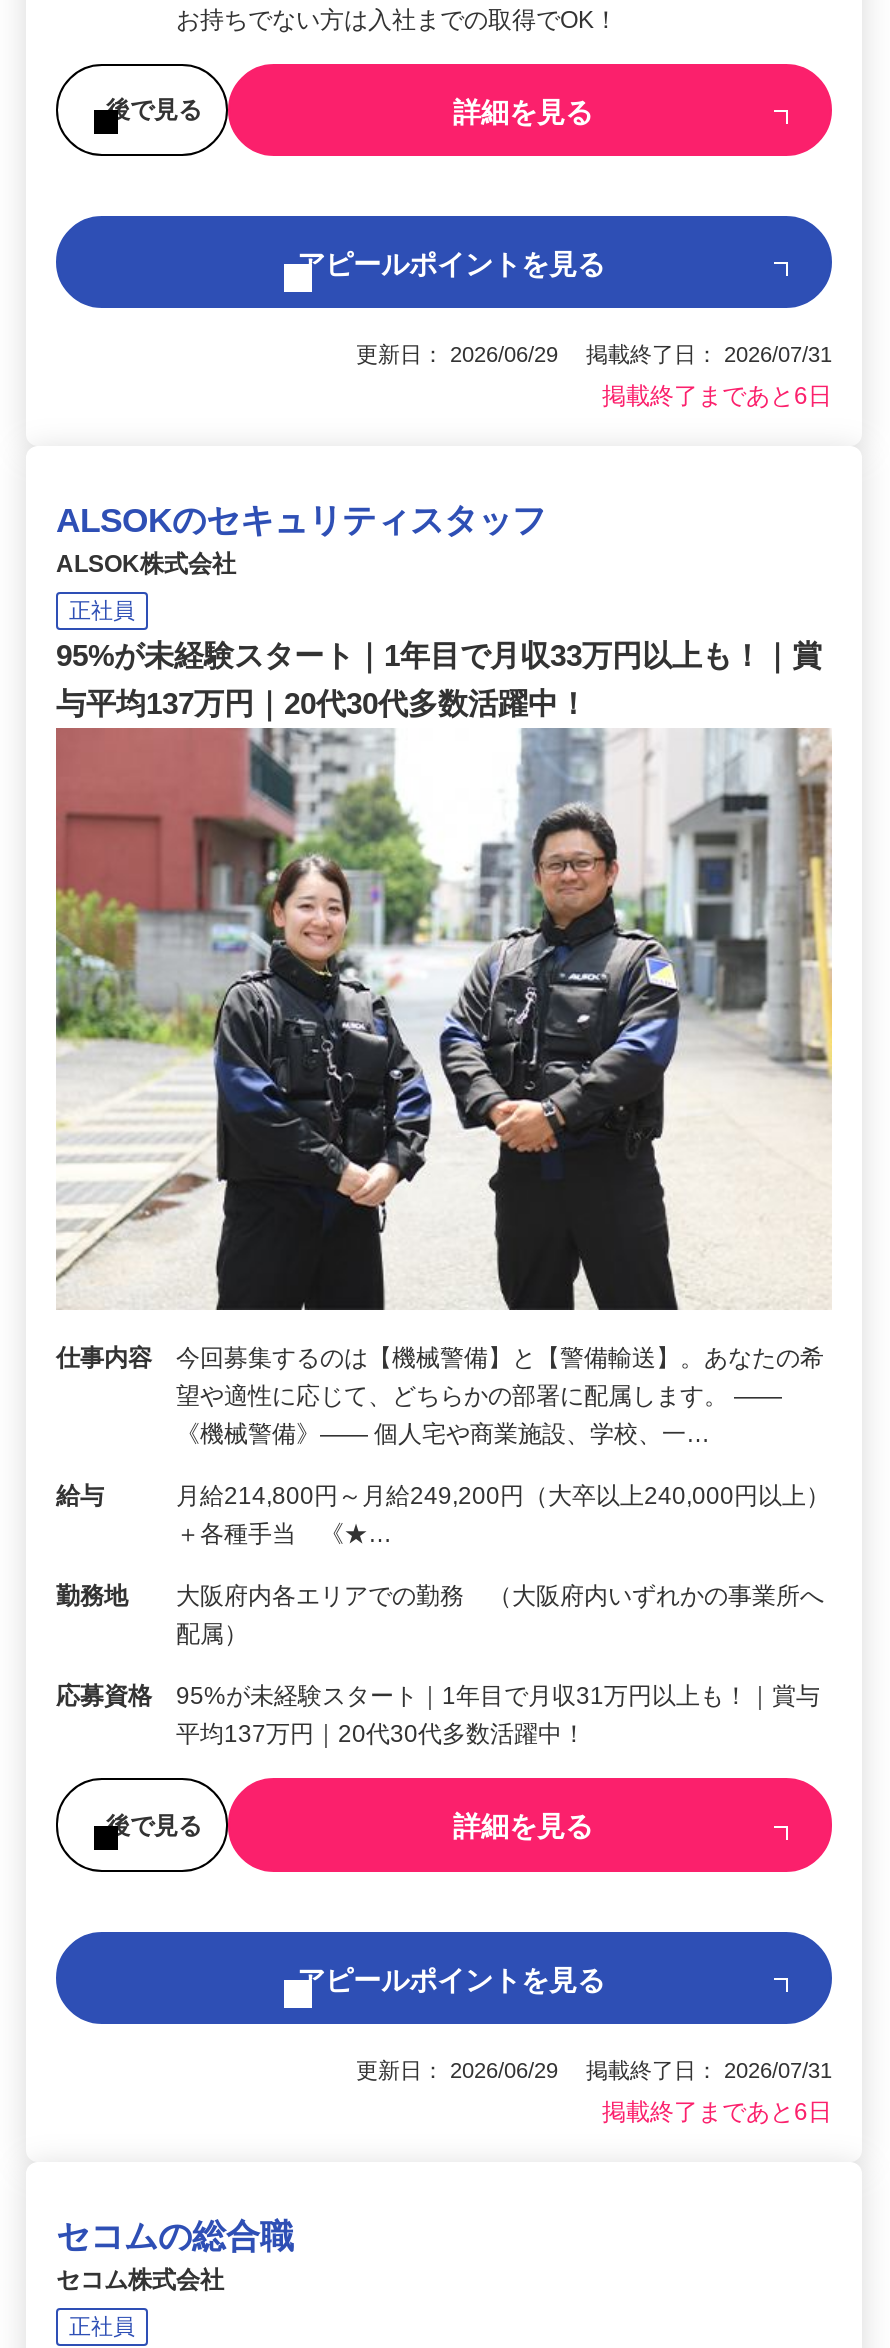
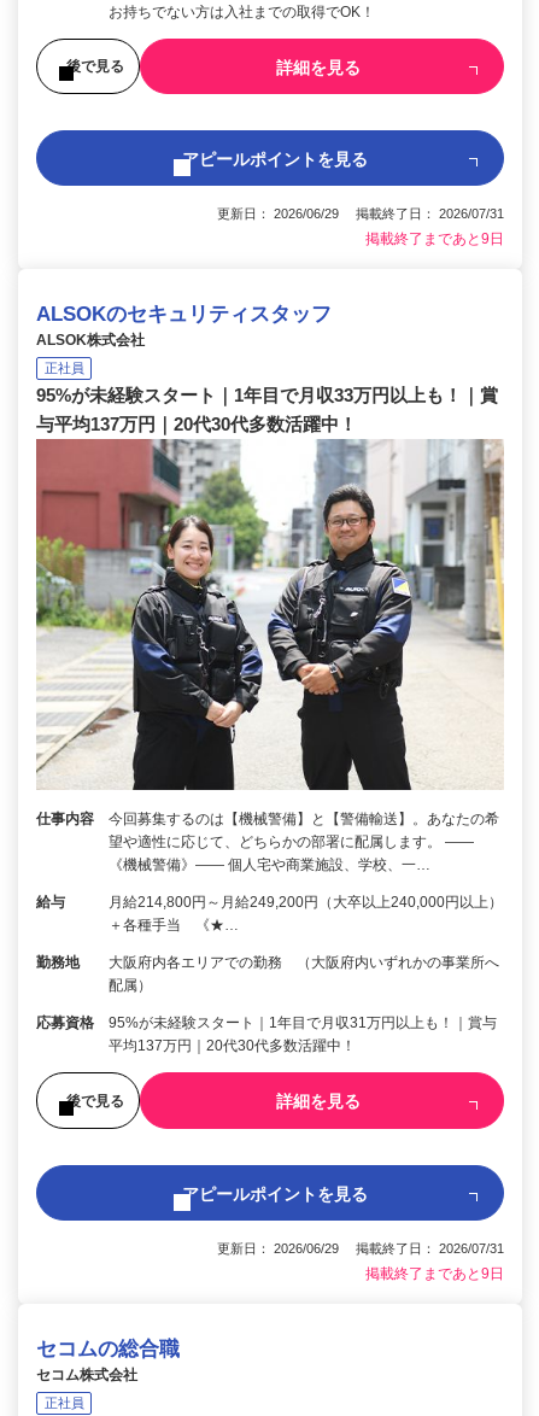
- 掲載終了まであと6日
+ 掲載終了まであと9日

- 掲載終了まであと6日
+ 掲載終了まであと9日
